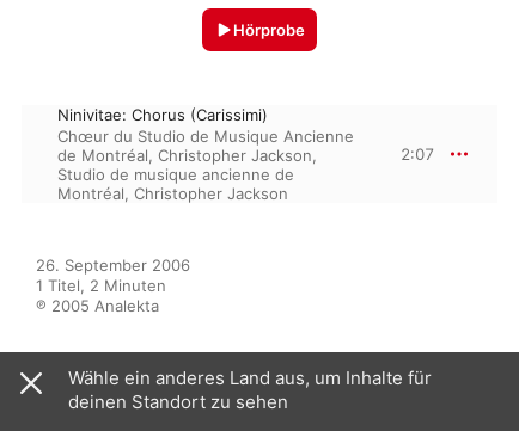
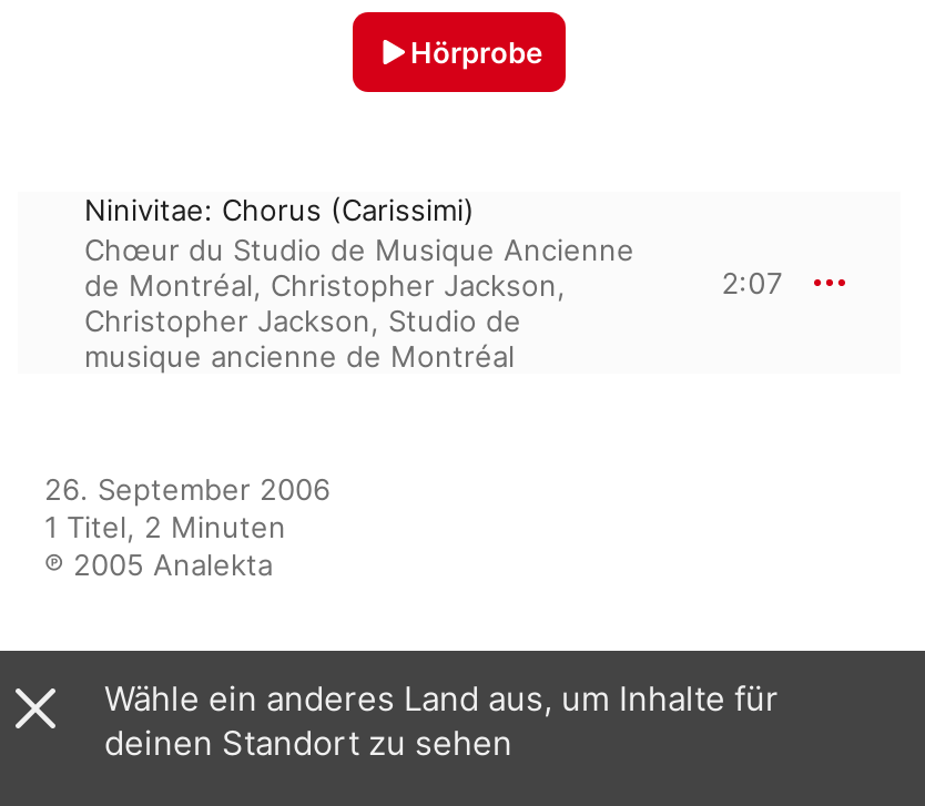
- Studio de musique ancienne de
- Montréal, Christopher Jackson
+ Christopher Jackson, Studio de
+ musique ancienne de Montréal
